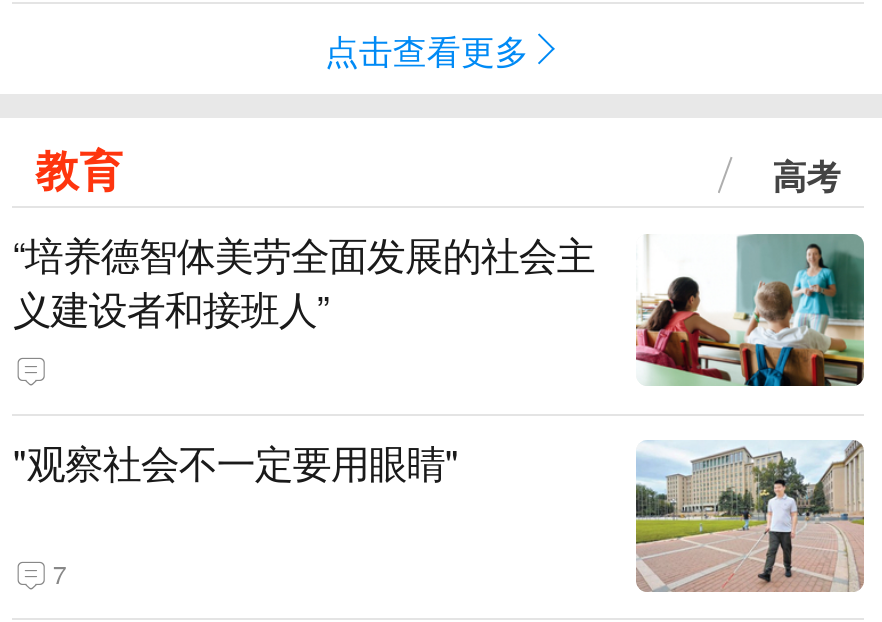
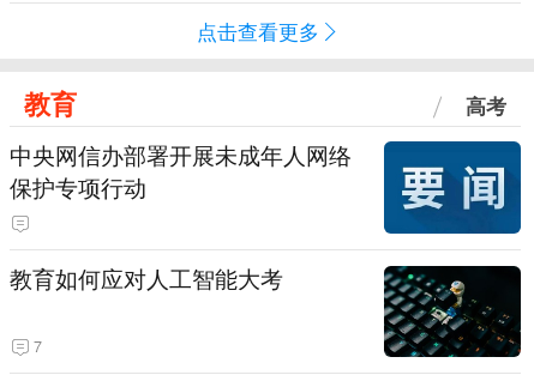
- [image]
- “培养德智体美劳全面发展的社会主
- 义建设者和接班人”
+ [image]
+ 中央网信办部署开展未成年人网络
+ 保护专项行动

- "观察社会不一定要用眼睛"
+ 教育如何应对人工智能大考

- [image]
+ [image]
